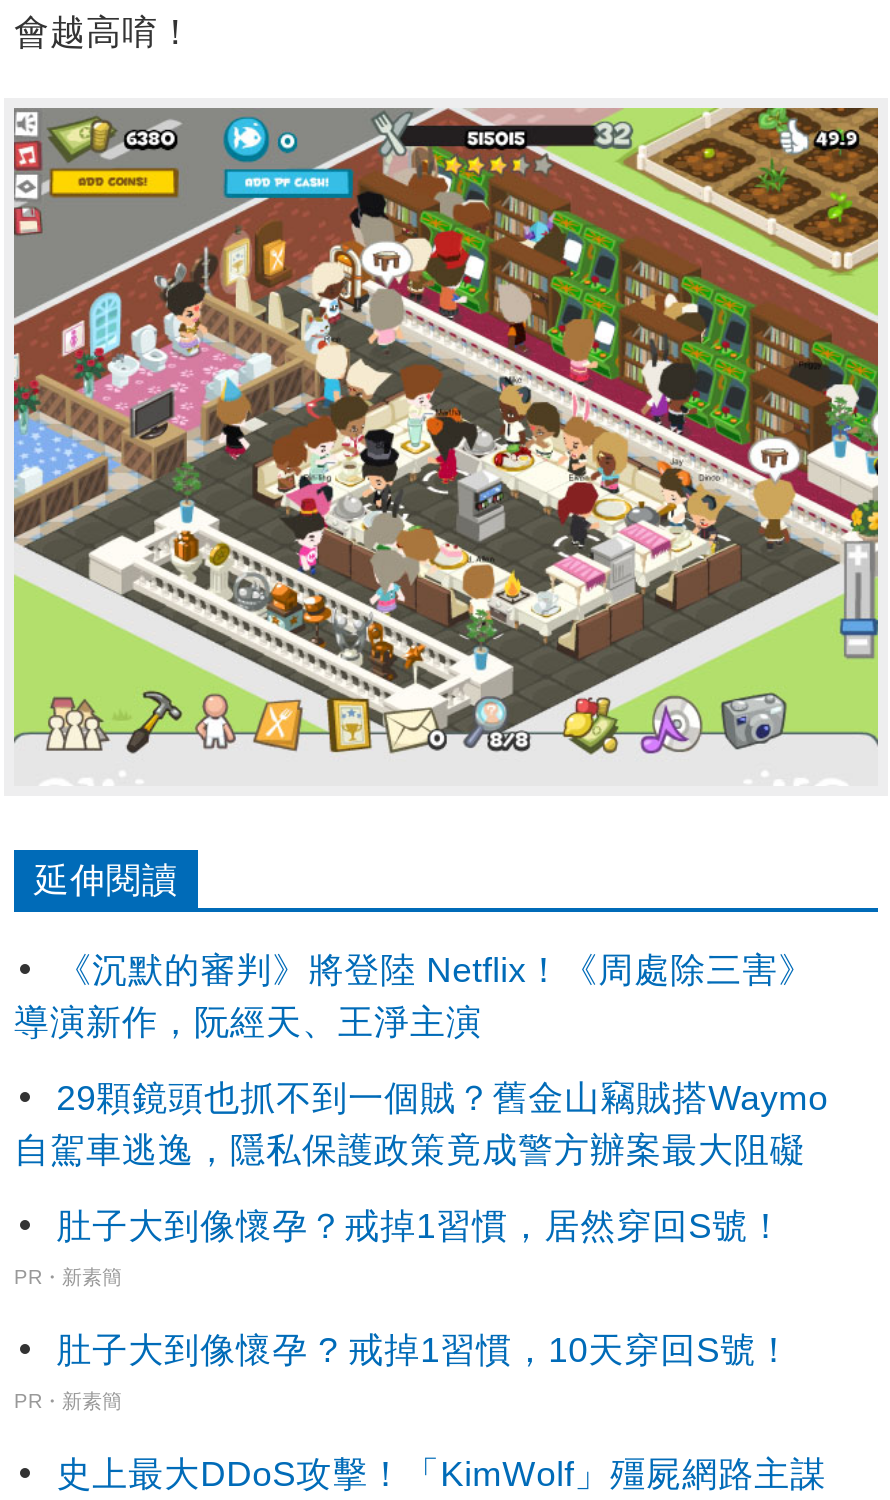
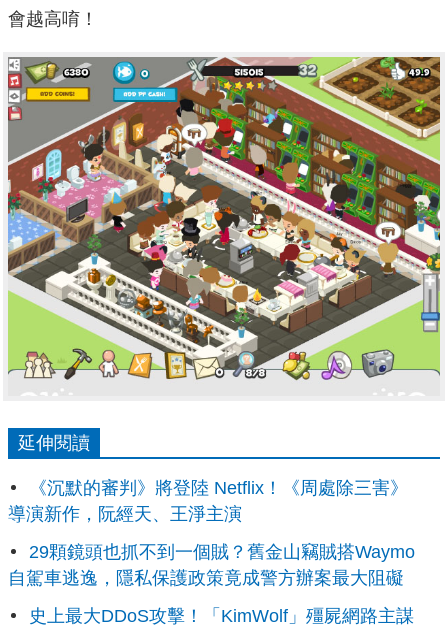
- 肚子大到像懷孕？戒掉1習慣，居然穿回S號！
- PR・新素簡
- 肚子大到像懷孕 ? 戒掉1習慣，10天穿回S號！
- PR・新素簡
